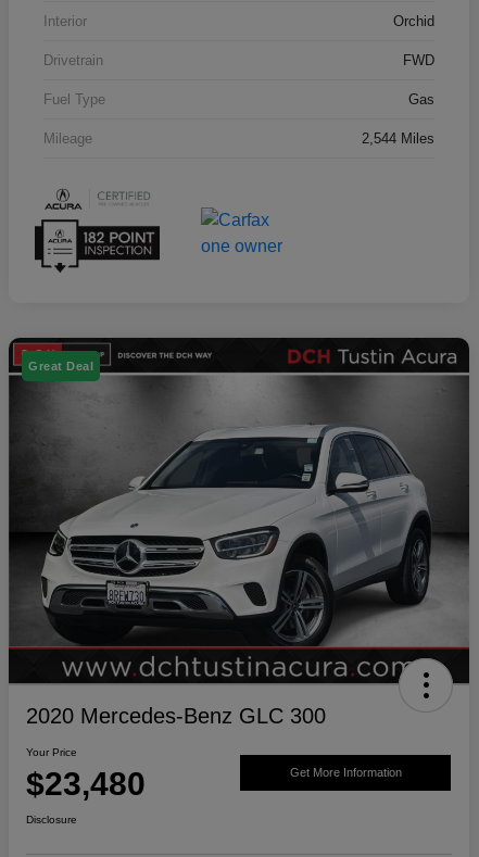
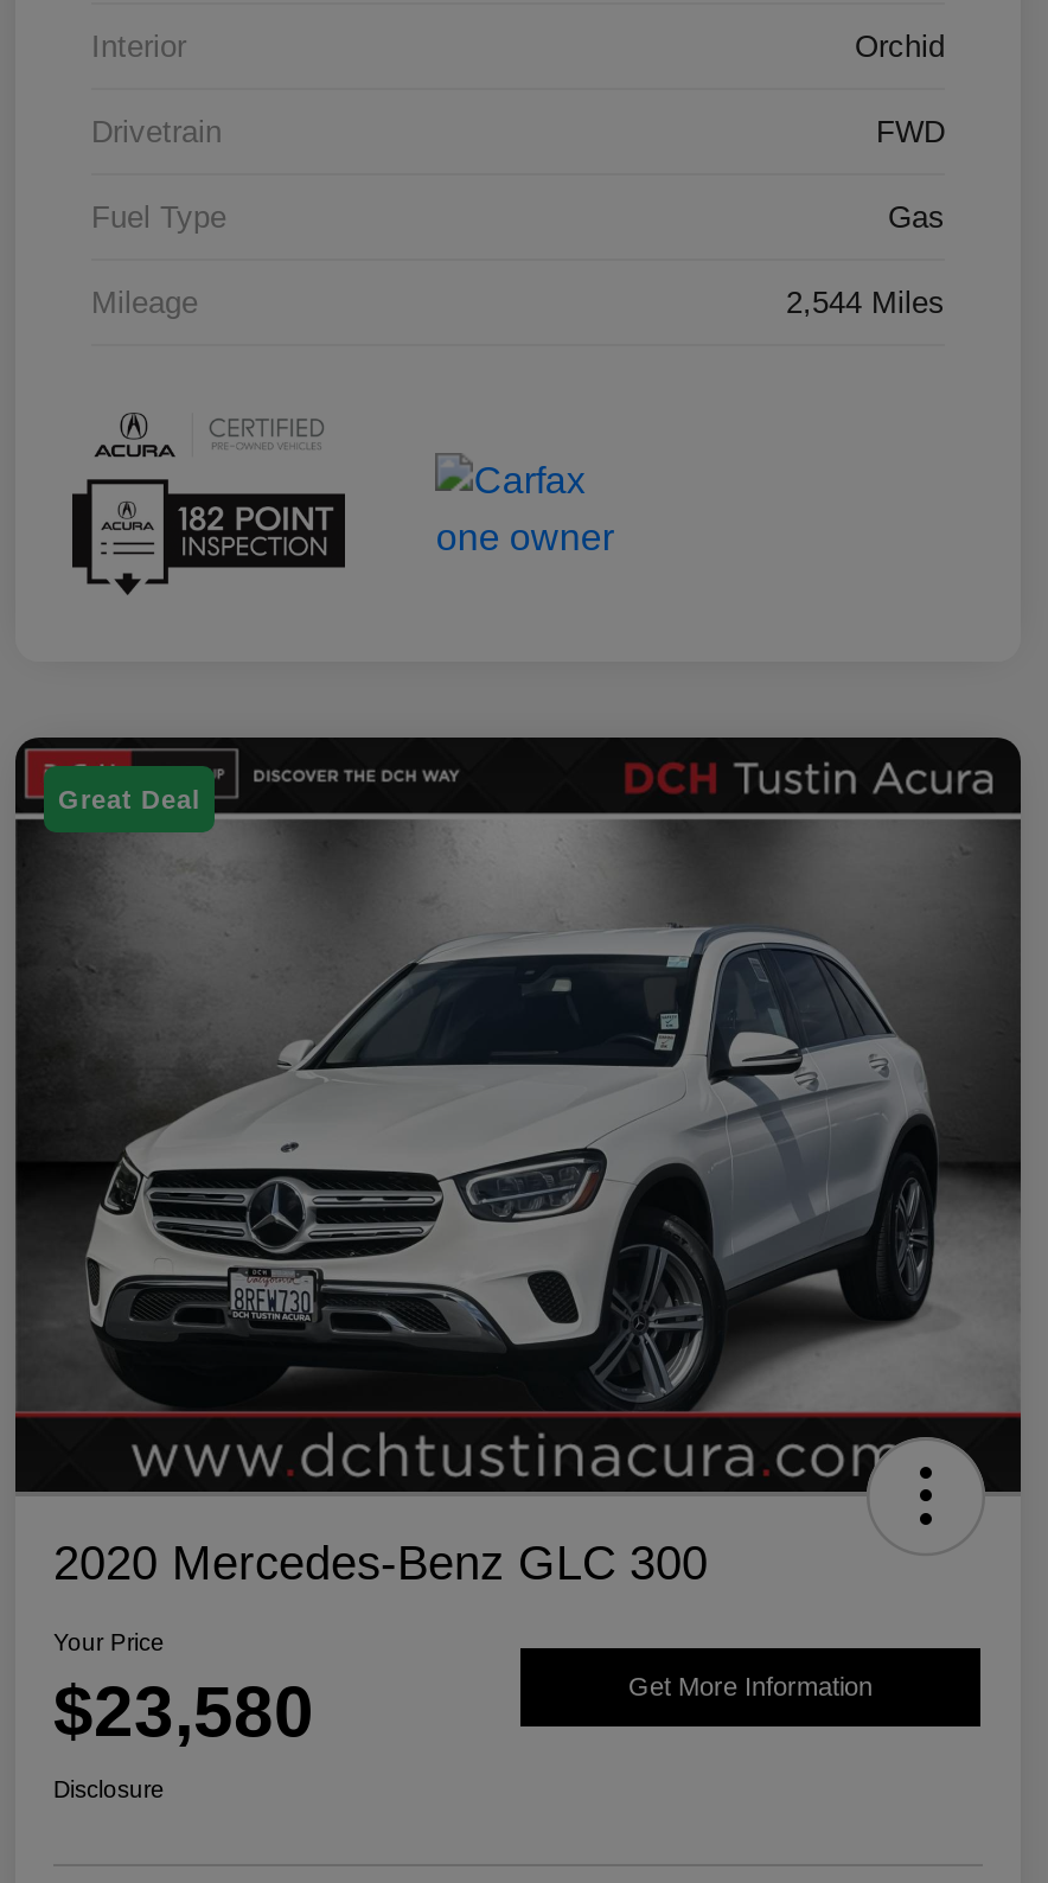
- $23,480
+ $23,580
